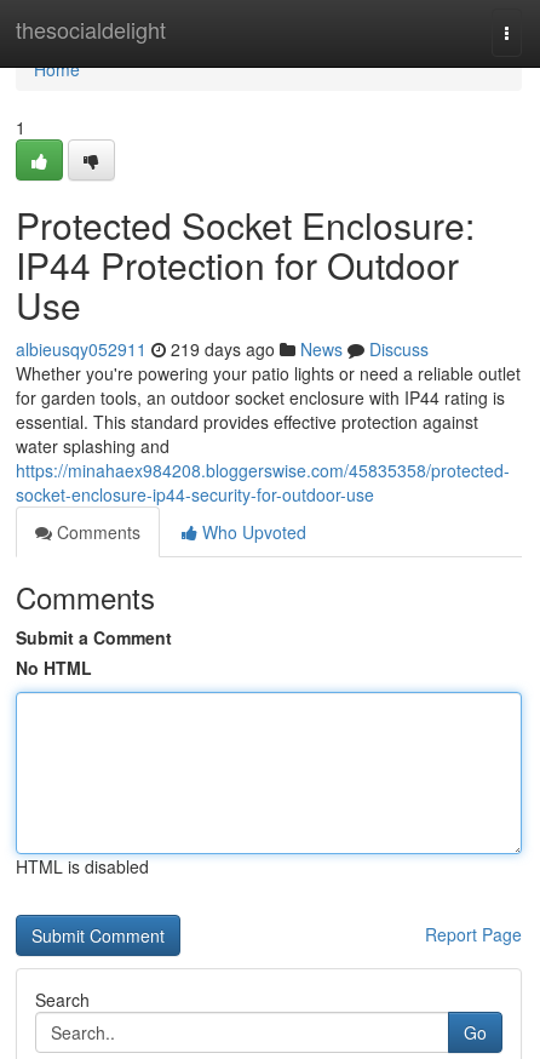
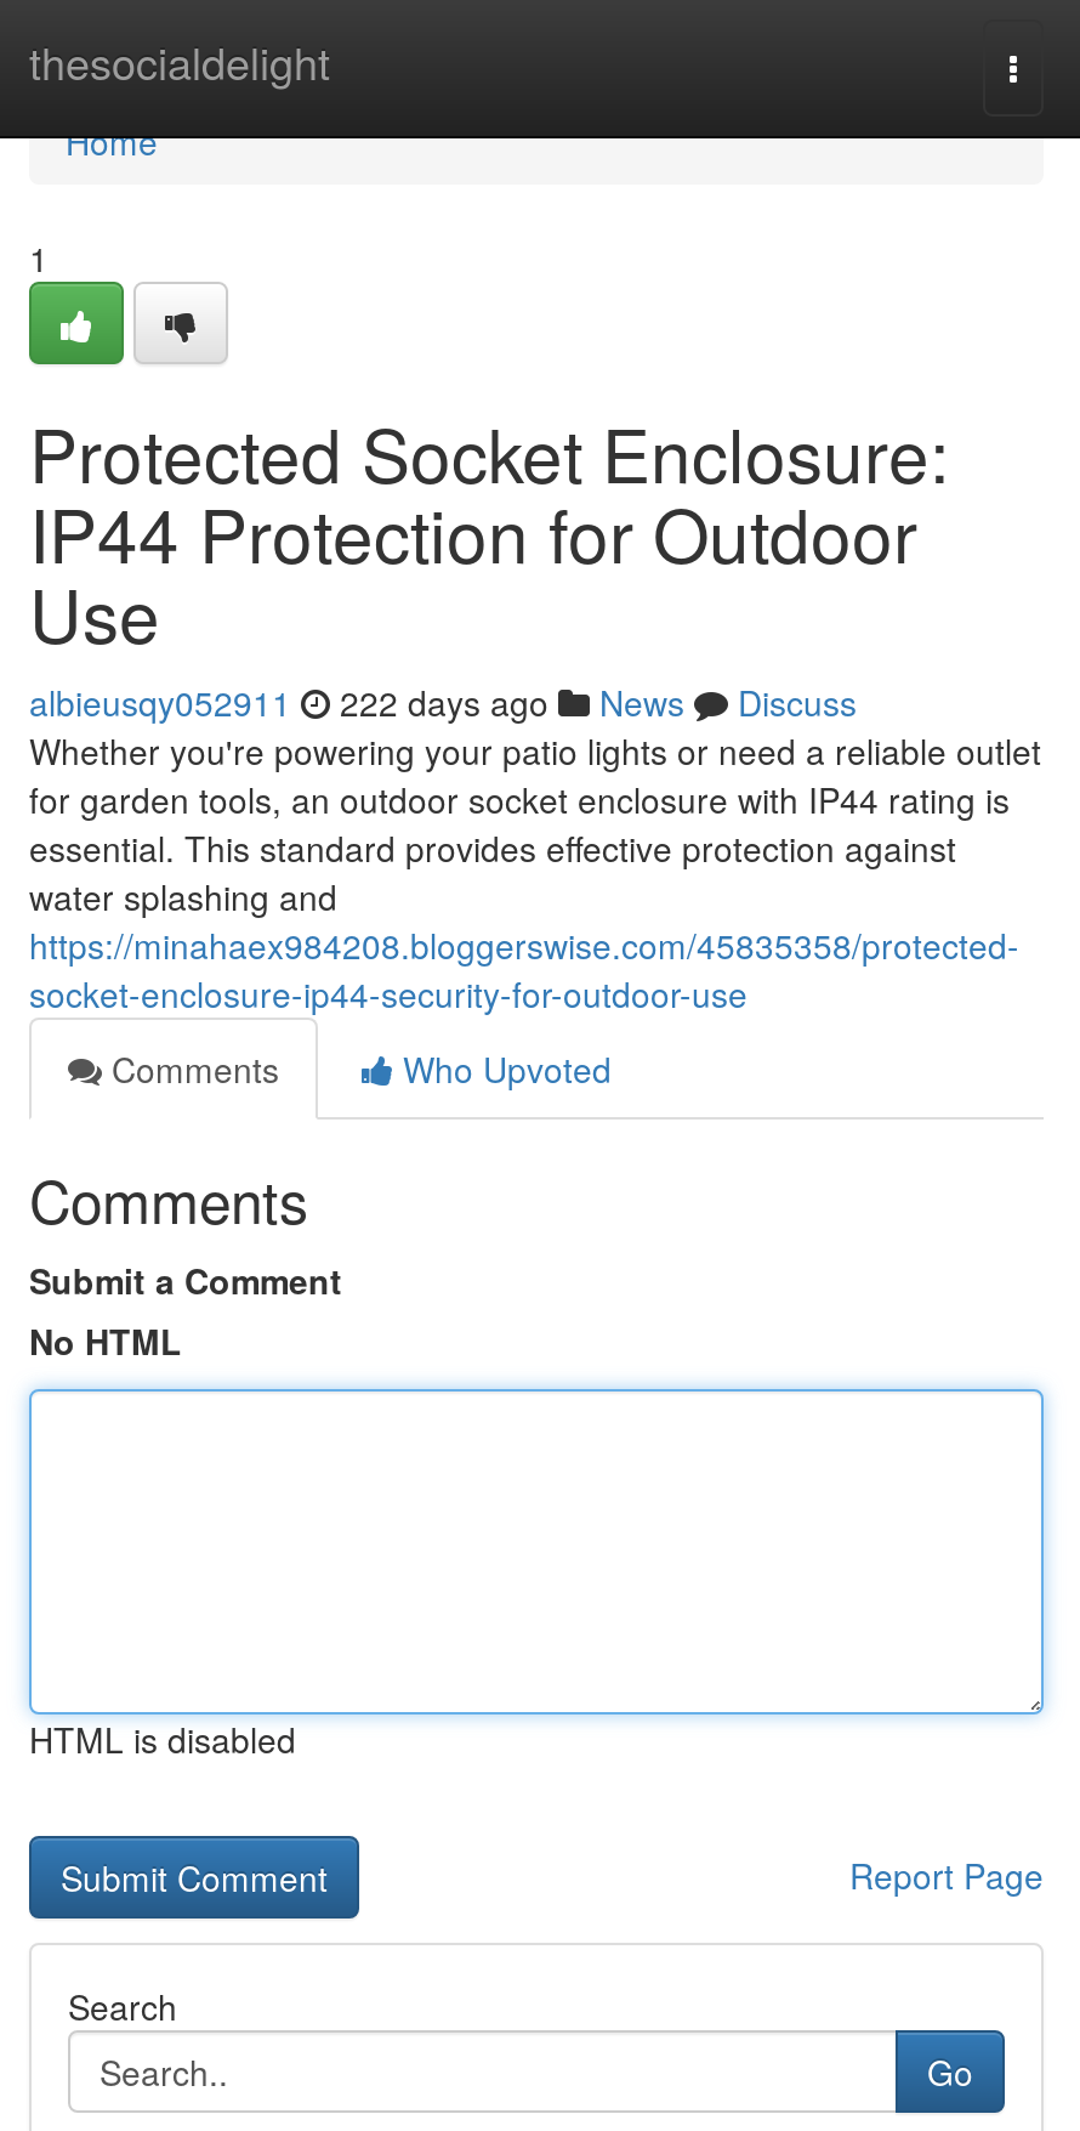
- albieusqy052911 219 days ago News Discuss
+ albieusqy052911 222 days ago News Discuss
